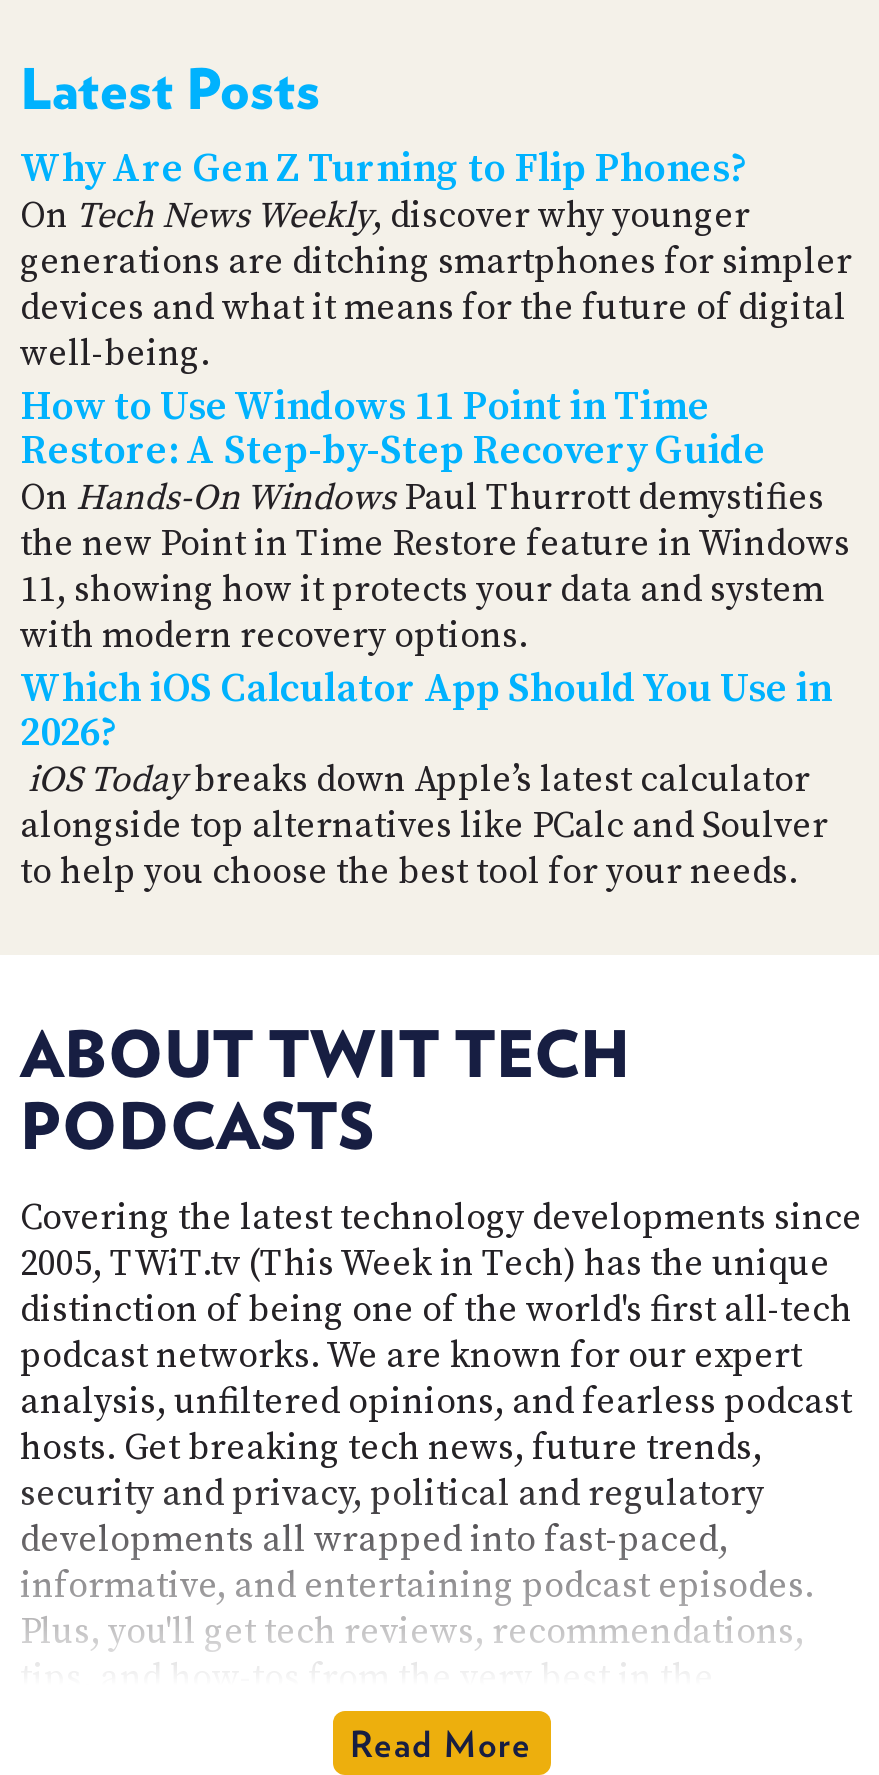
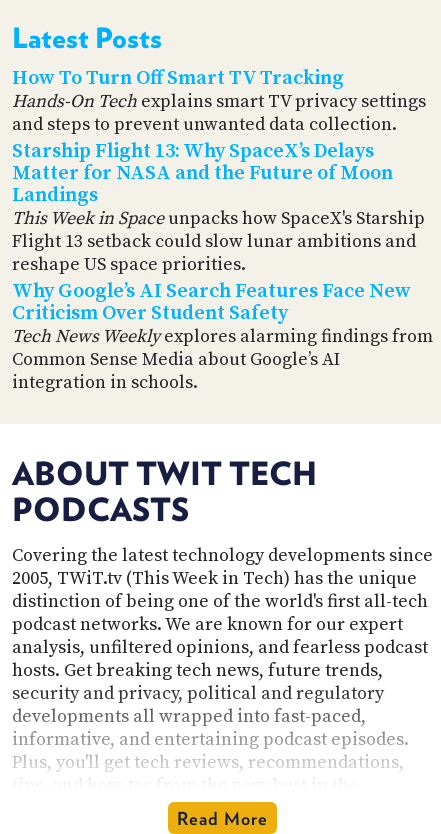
- Why Are Gen Z Turning to Flip Phones?
- On Tech News Weekly, discover why younger
- generations are ditching smartphones for simpler
- devices and what it means for the future of digital
- well-being.
- How to Use Windows 11 Point in Time
- Restore: A Step-by-Step Recovery Guide
- On Hands-On Windows Paul Thurrott demystifies
- the new Point in Time Restore feature in Windows
- 11, showing how it protects your data and system
- with modern recovery options.
- Which iOS Calculator App Should You Use in
- 2026?
- iOS Todaybreaks down Apple’s latest calculator
- alongside top alternatives like PCalc and Soulver
- to help you choose the best tool for your needs.
+ How To Turn Off Smart TV Tracking
+ Hands-On Tech explains smart TV privacy settings
+ and steps to prevent unwanted data collection.
+ Starship Flight 13: Why SpaceX’s Delays
+ Matter for NASA and the Future of Moon
+ Landings
+ This Week in Space unpacks how SpaceX's Starship
+ Flight 13 setback could slow lunar ambitions and
+ reshape US space priorities.
+ Why Google’s AI Search Features Face New
+ Criticism Over Student Safety
+ Tech News Weeklyexplores alarming findings from
+ Common Sense Media about Google’s AI
+ integration in schools.
